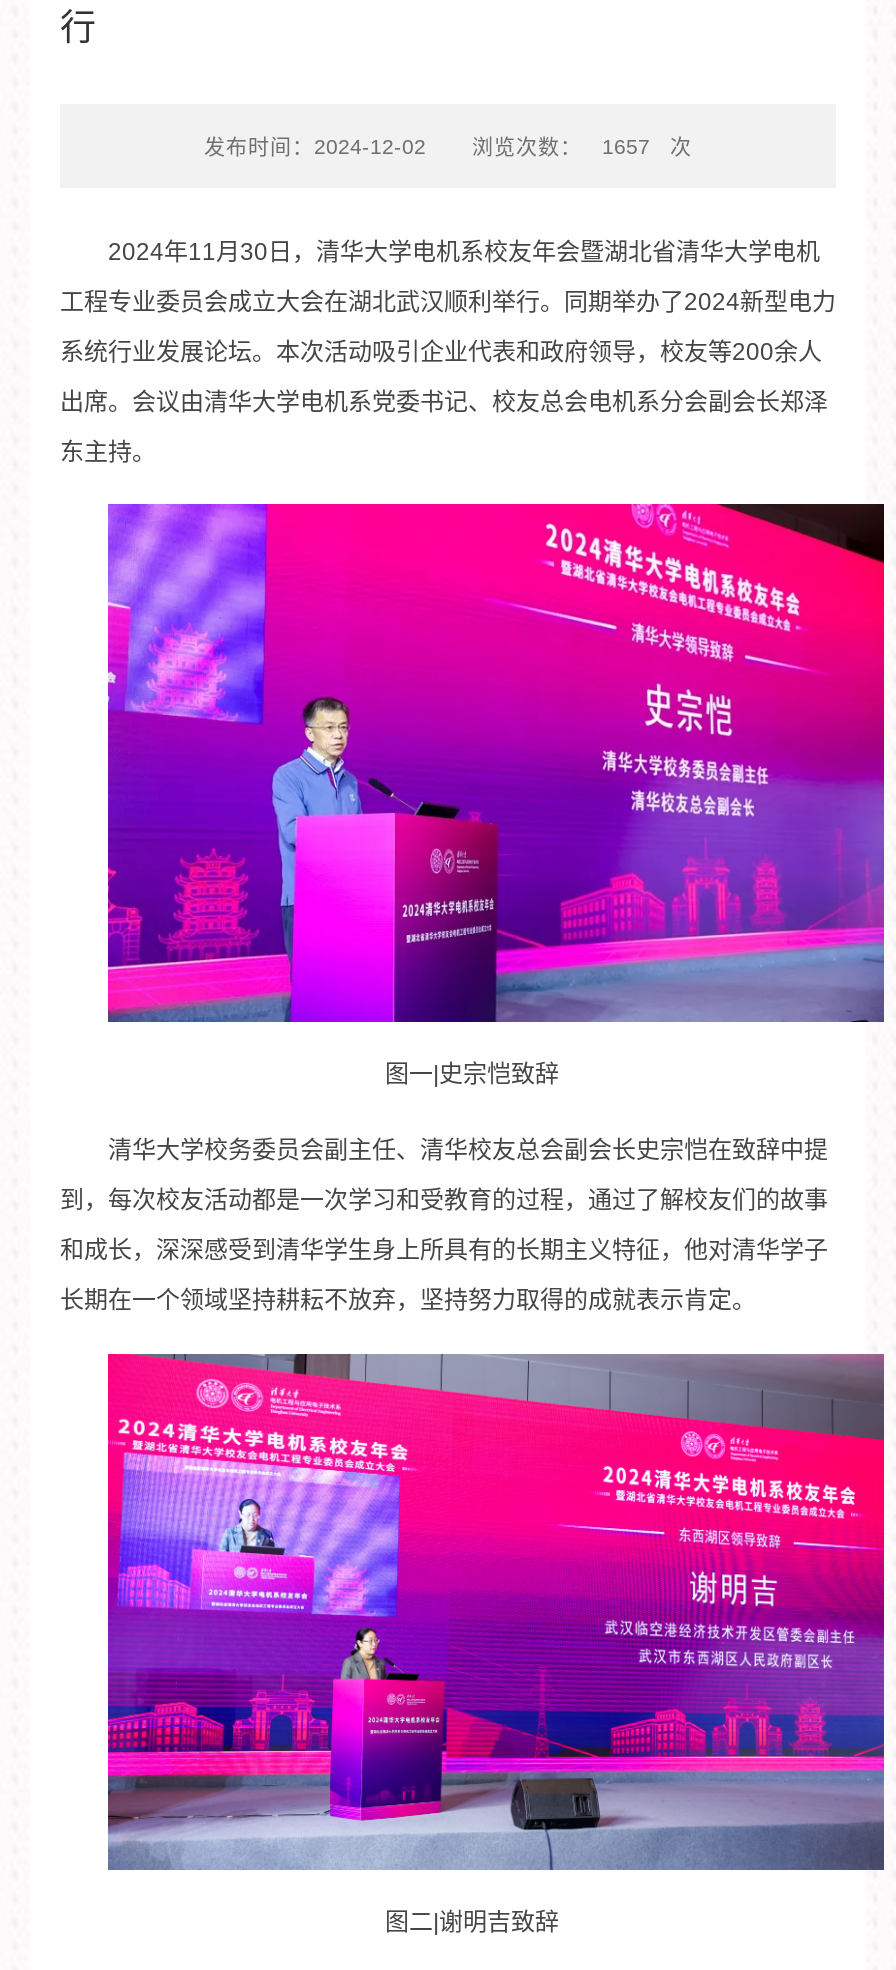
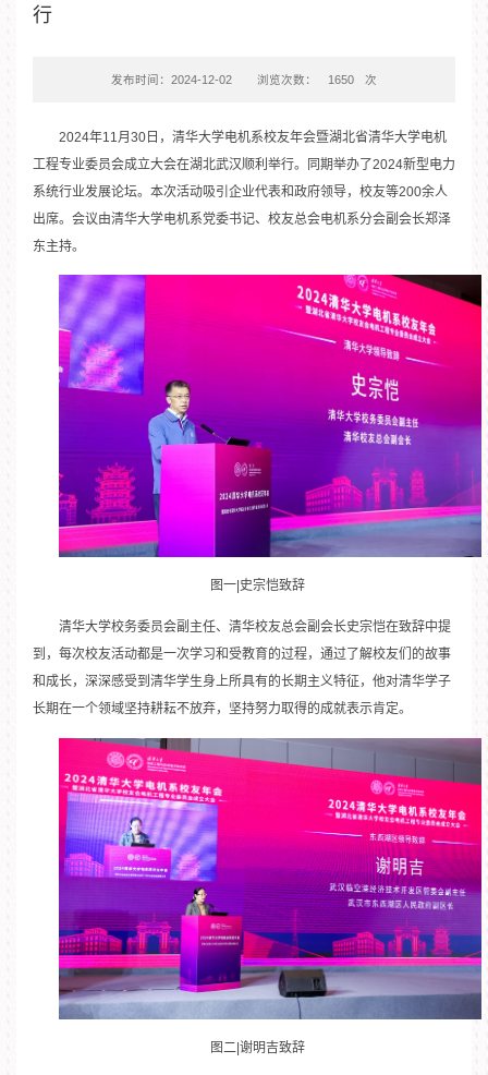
- 发布时间：2024-12-02 浏览次数： 1657 次
+ 发布时间：2024-12-02 浏览次数： 1650 次
